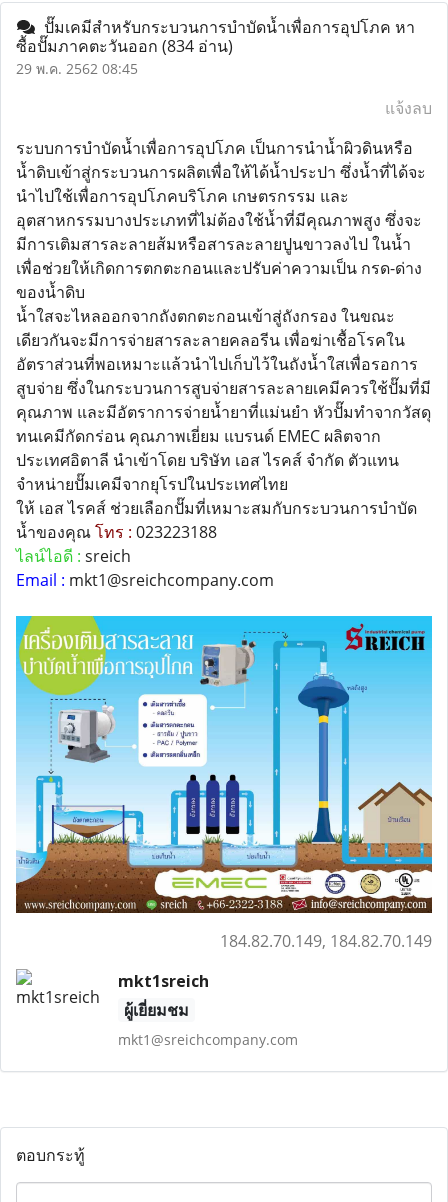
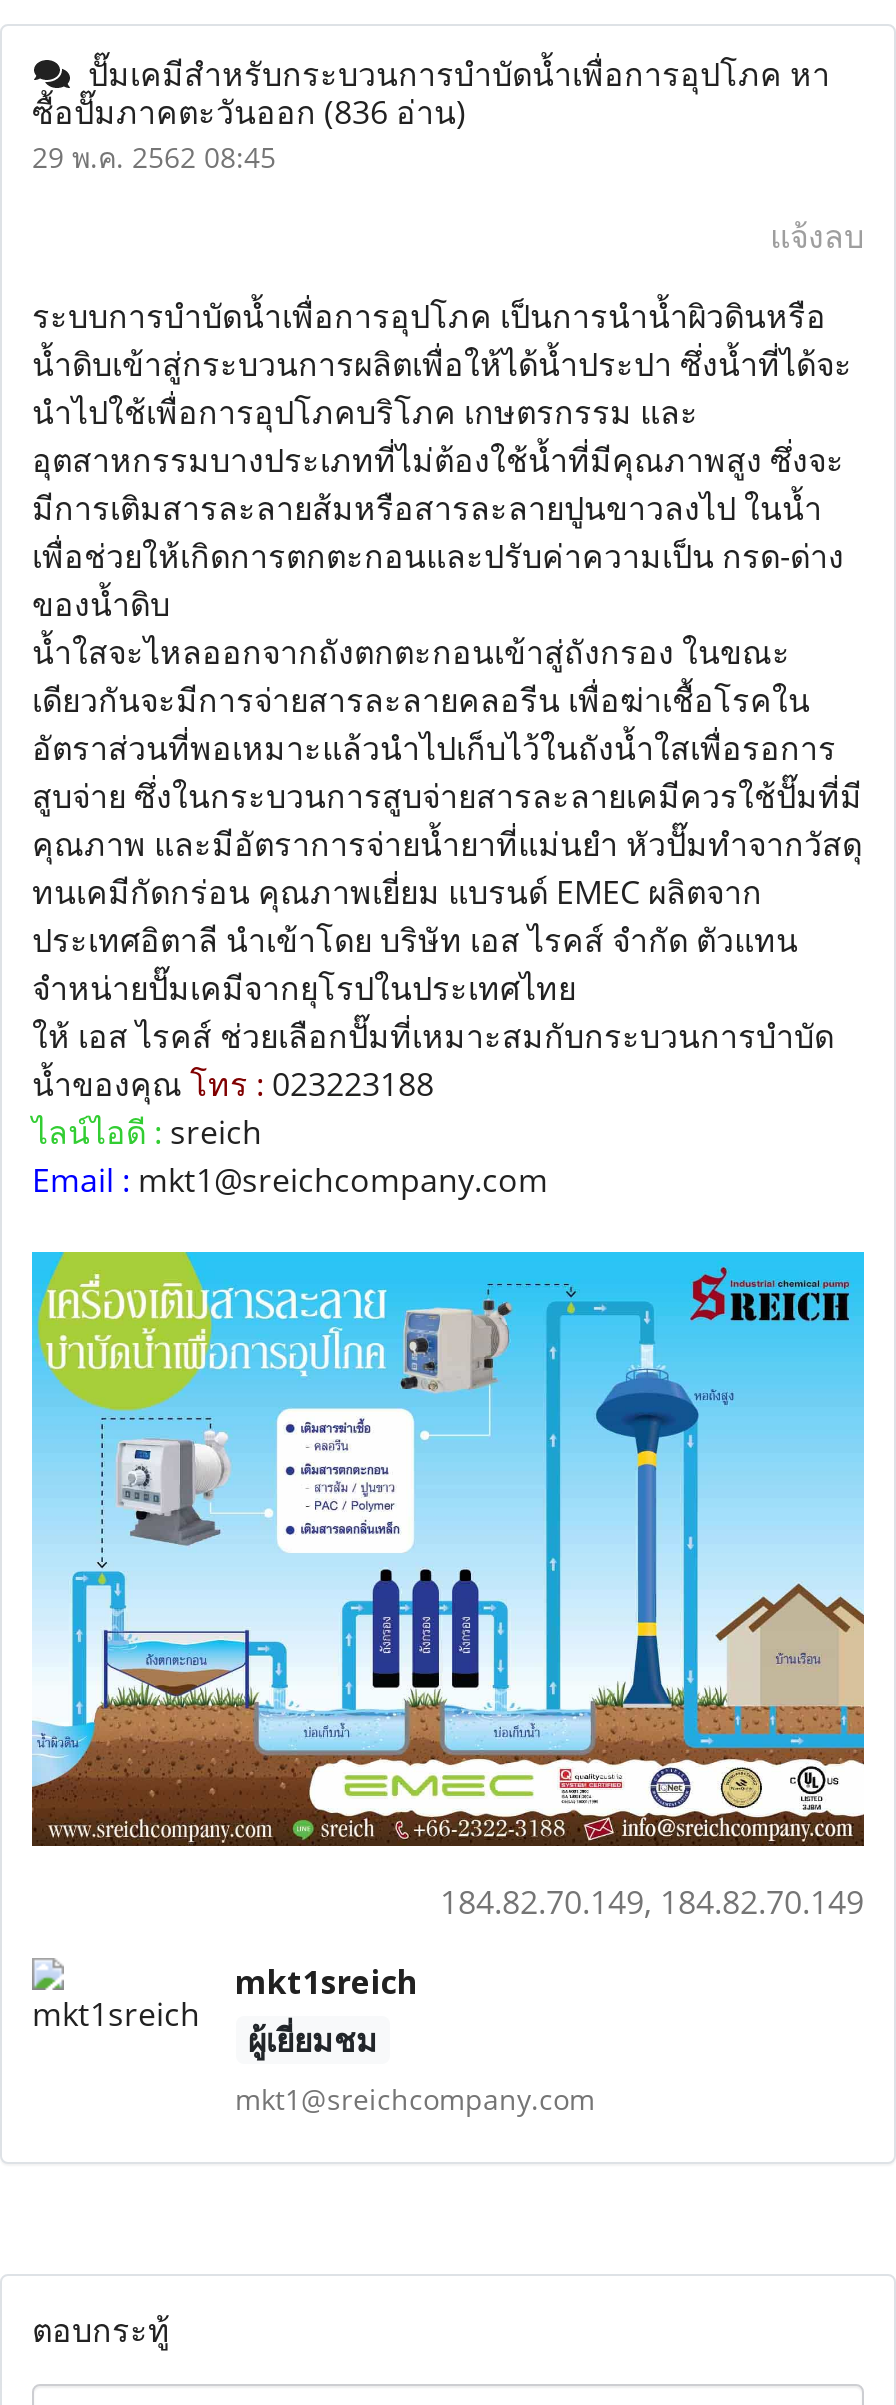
- ซื้อปั๊มภาคตะวันออก(834 อ่าน)
+ ซื้อปั๊มภาคตะวันออก(836 อ่าน)
